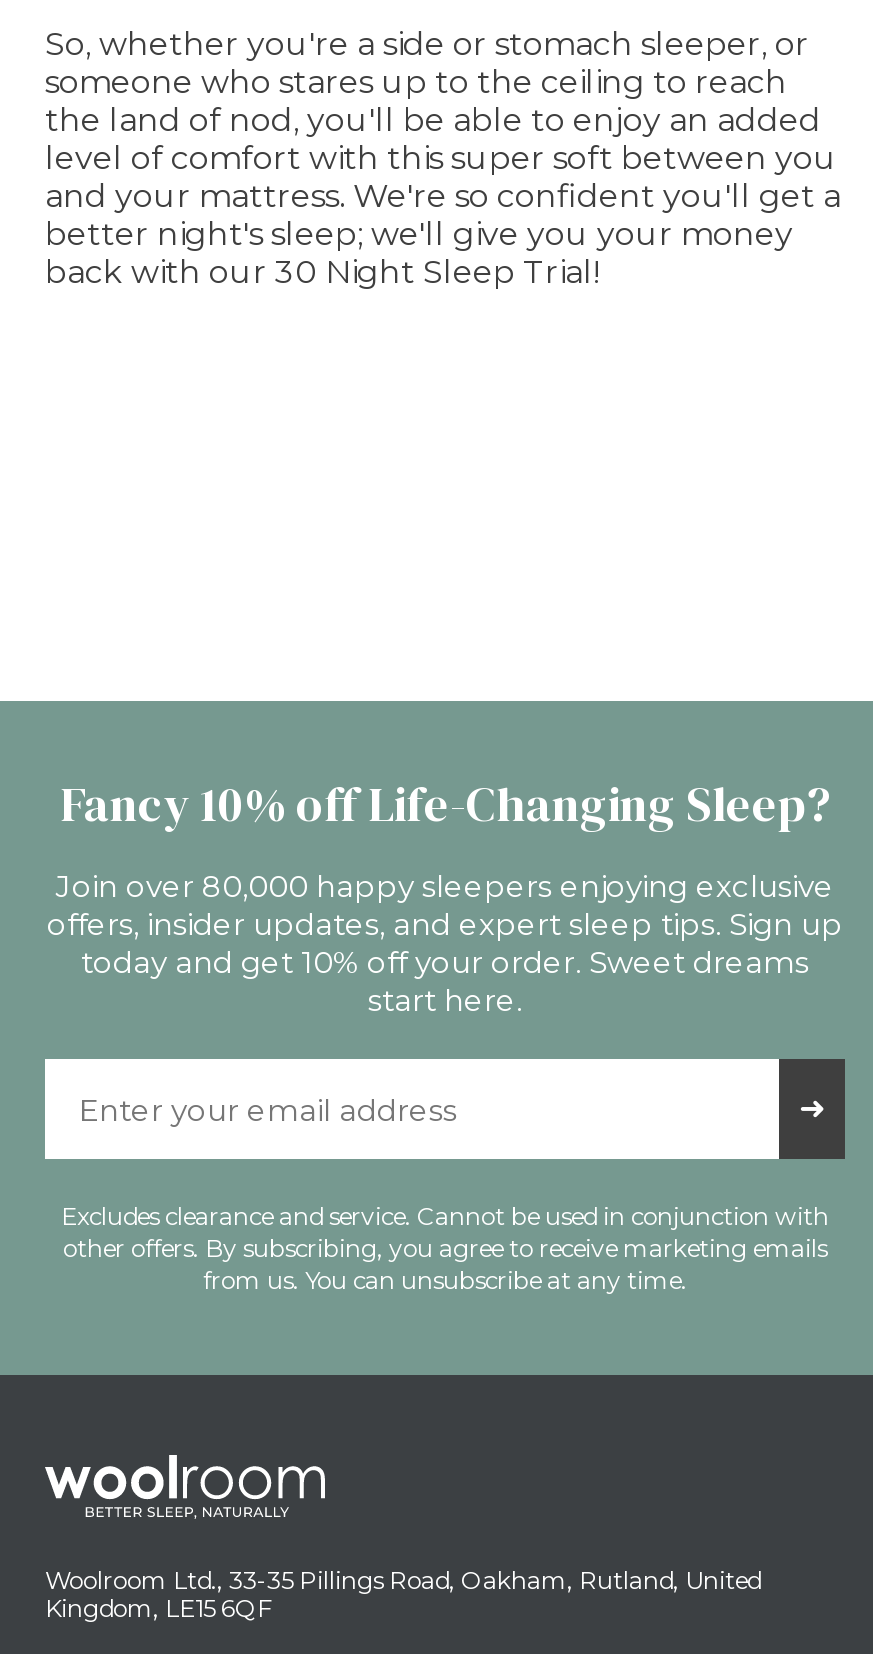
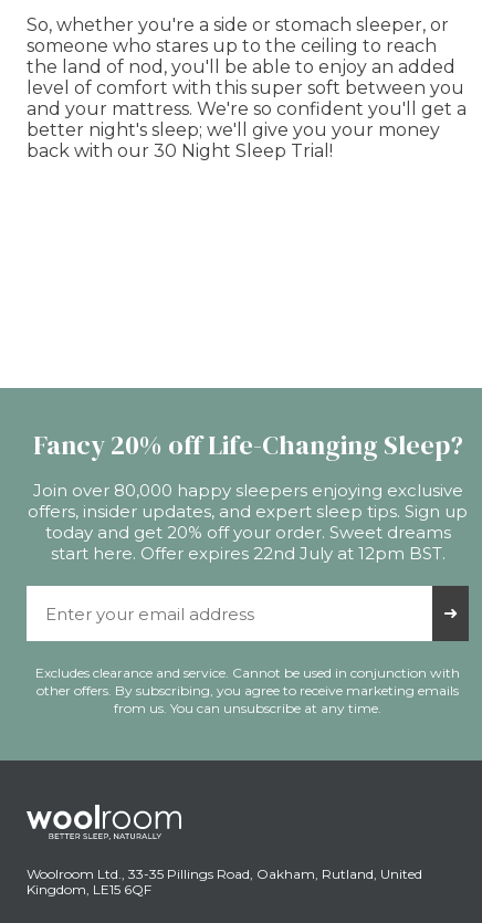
- Fancy 10% off Life-Changing Sleep?
+ Fancy 20% off Life-Changing Sleep?

- today and get 10% off your order. Sweet dreams
- start here.
+ today and get 20% off your order. Sweet dreams
+ start here. Offer expires 22nd July at 12pm BST.
